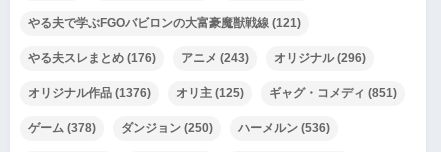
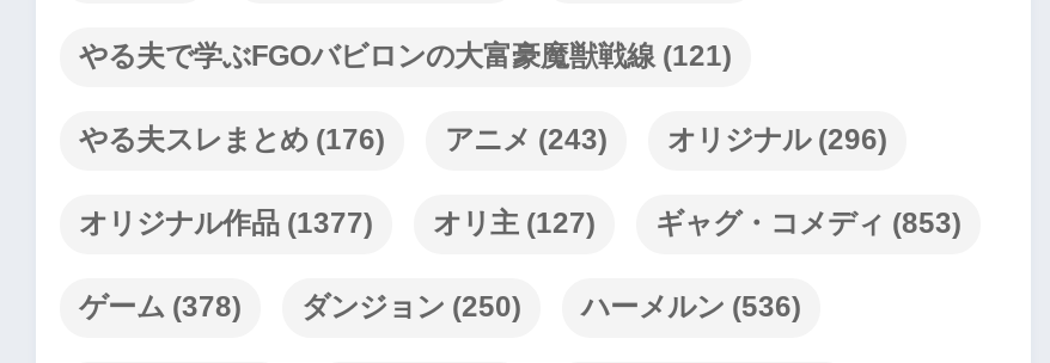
- オリジナル作品(1376)
+ オリジナル作品(1377)

- オリ主(125)
+ オリ主(127)

- ギャグ・コメディ(851)
+ ギャグ・コメディ(853)
